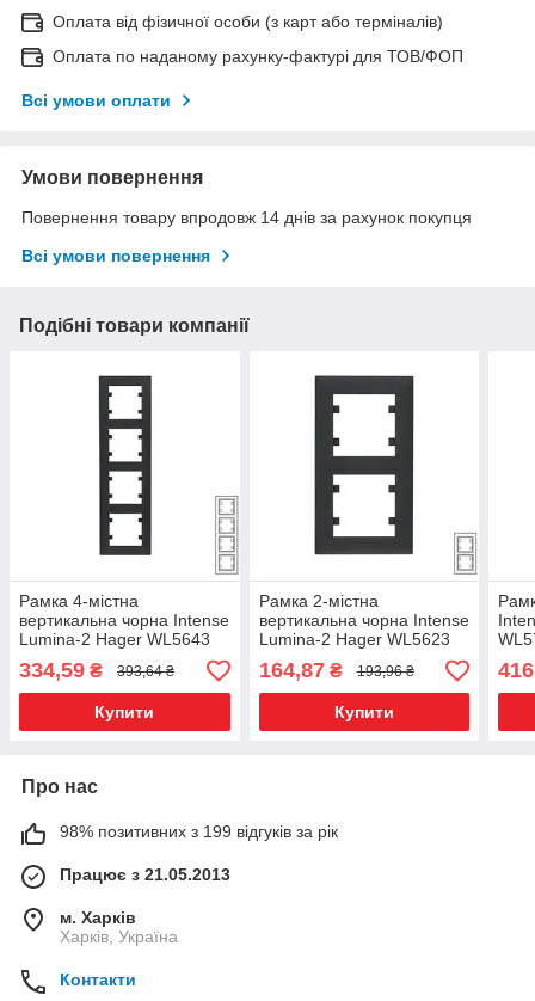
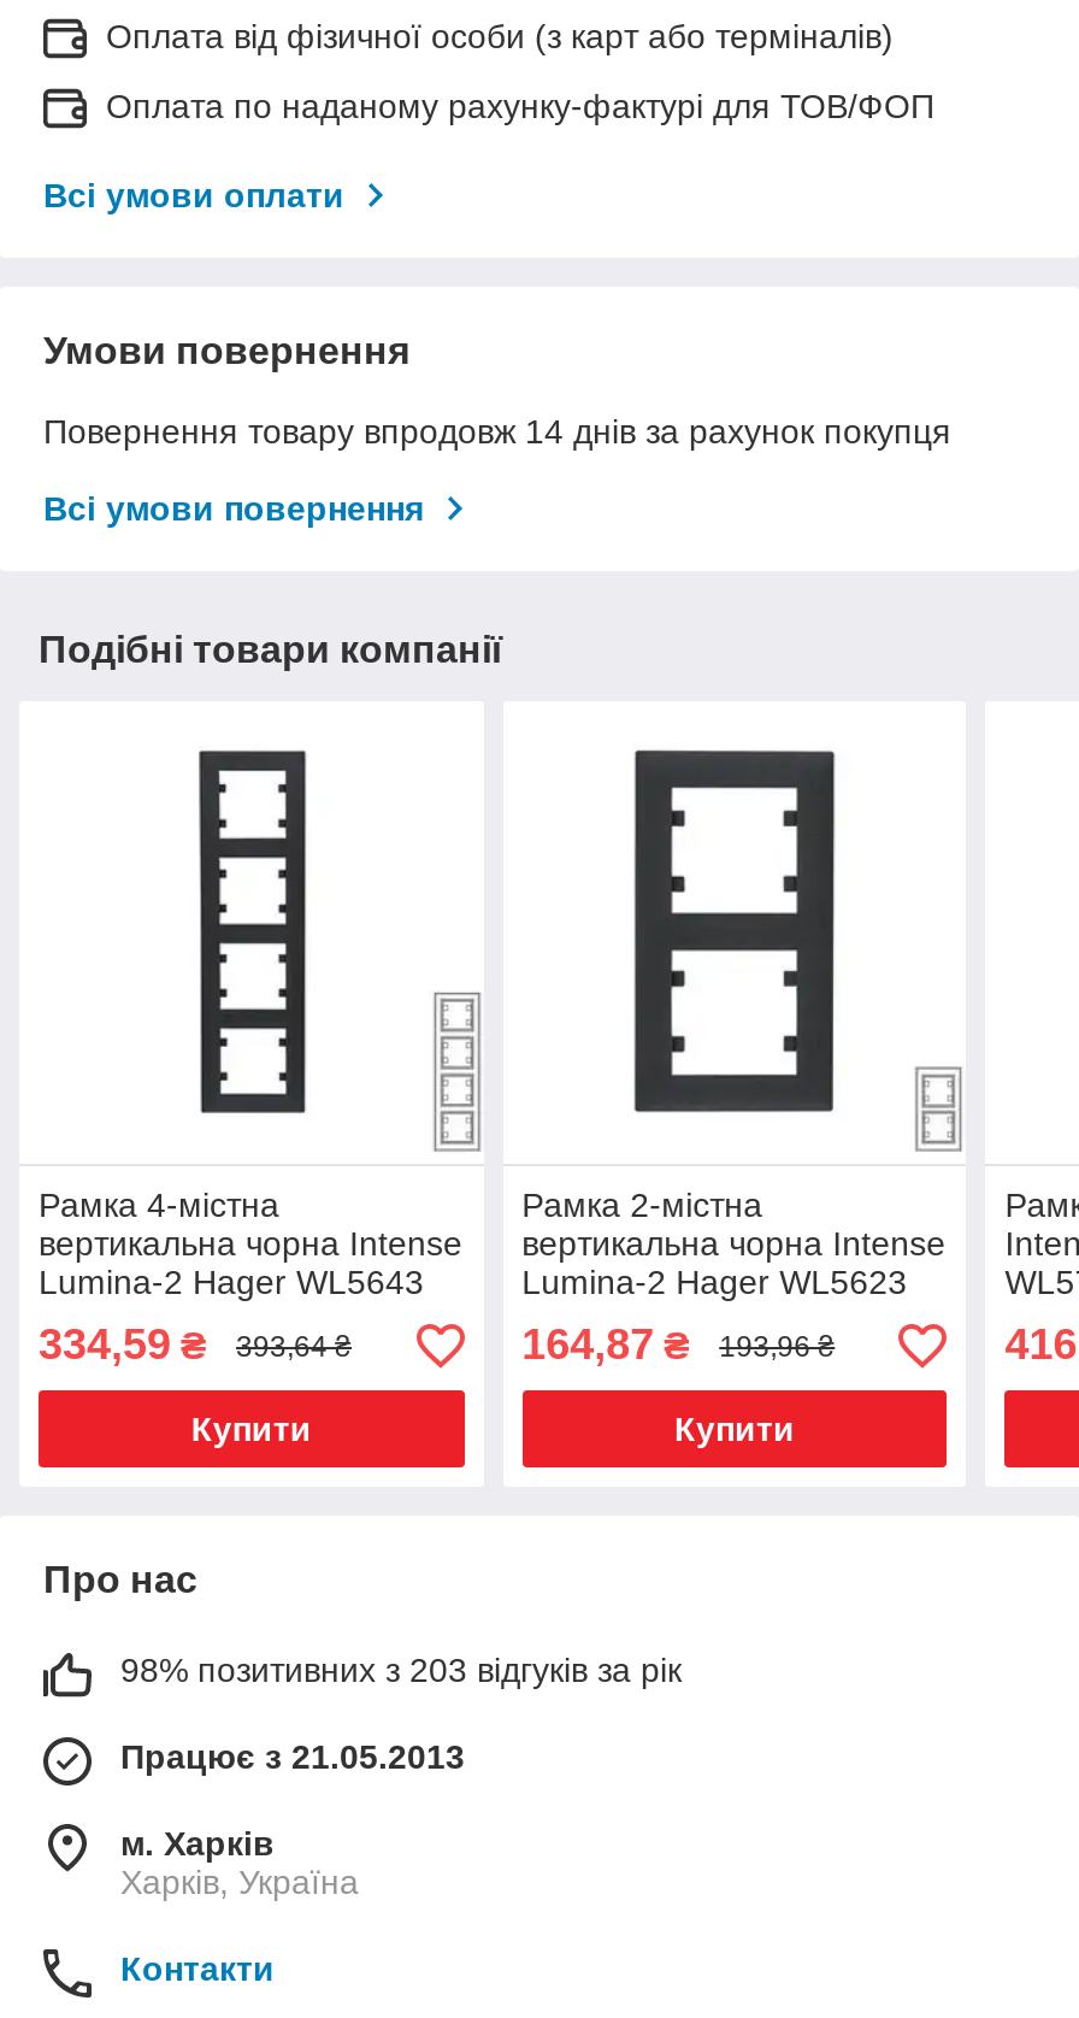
- 98% позитивних з 199 відгуків за рік
+ 98% позитивних з 203 відгуків за рік
